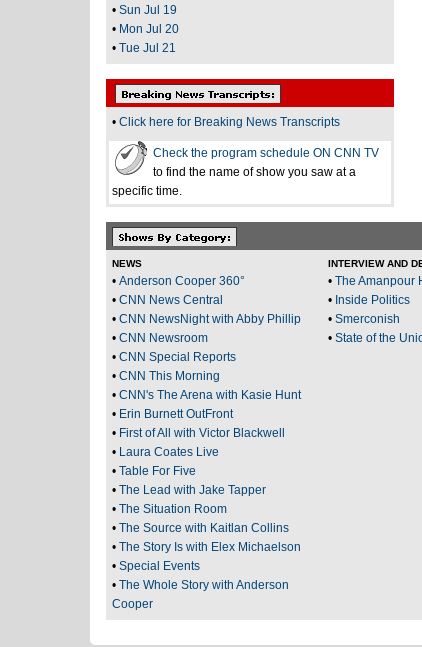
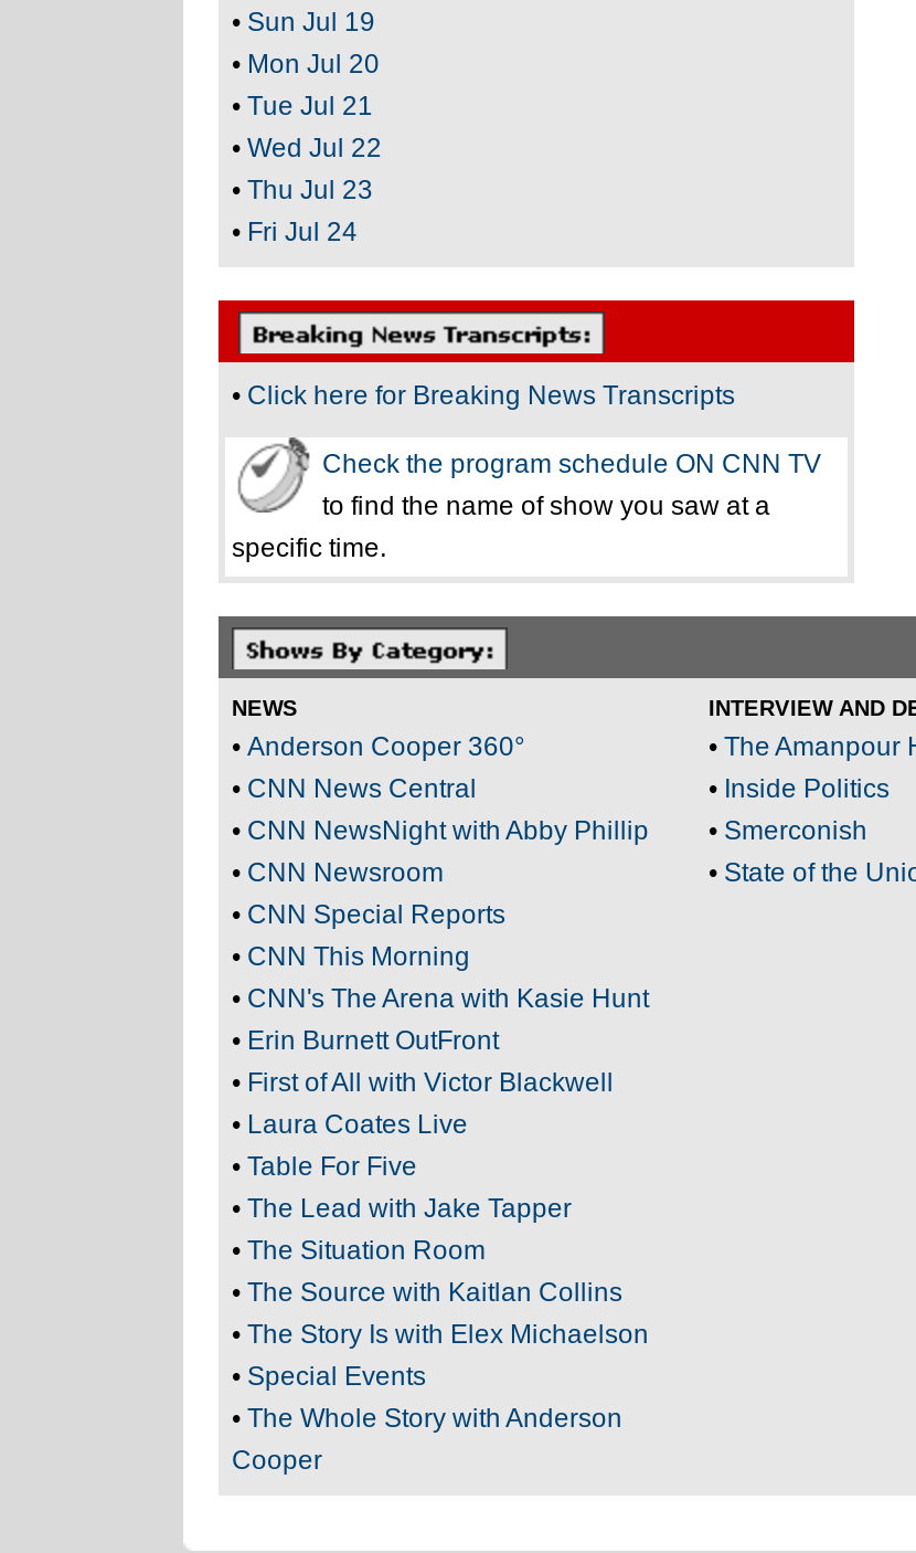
+ • Wed Jul 22
+ • Thu Jul 23
+ • Fri Jul 24
